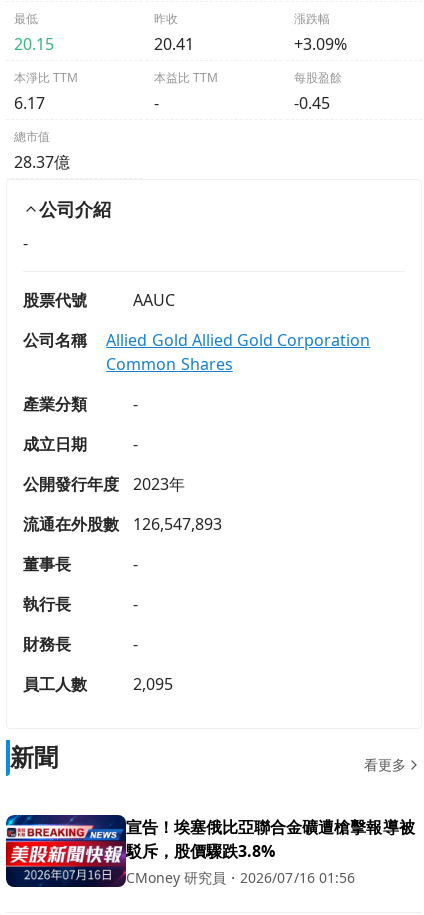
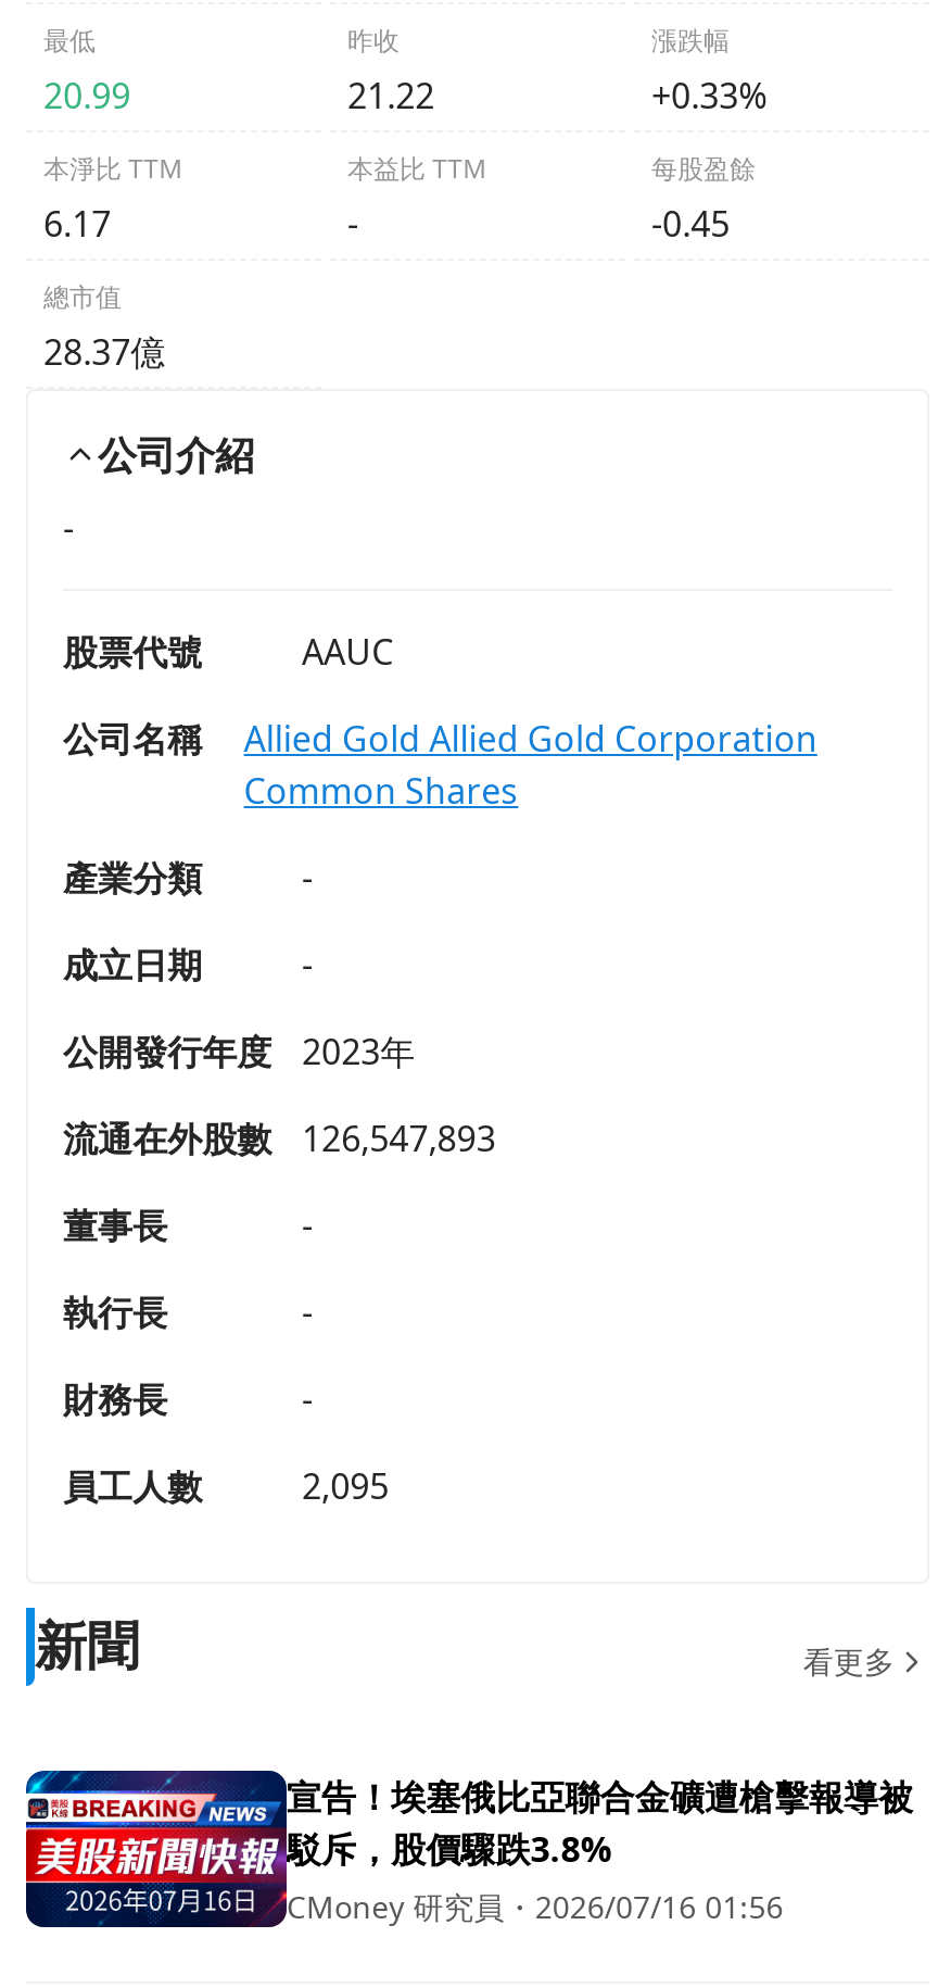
- 20.15
+ 20.99

- 20.41
+ 21.22

- +3.09%
+ +0.33%
